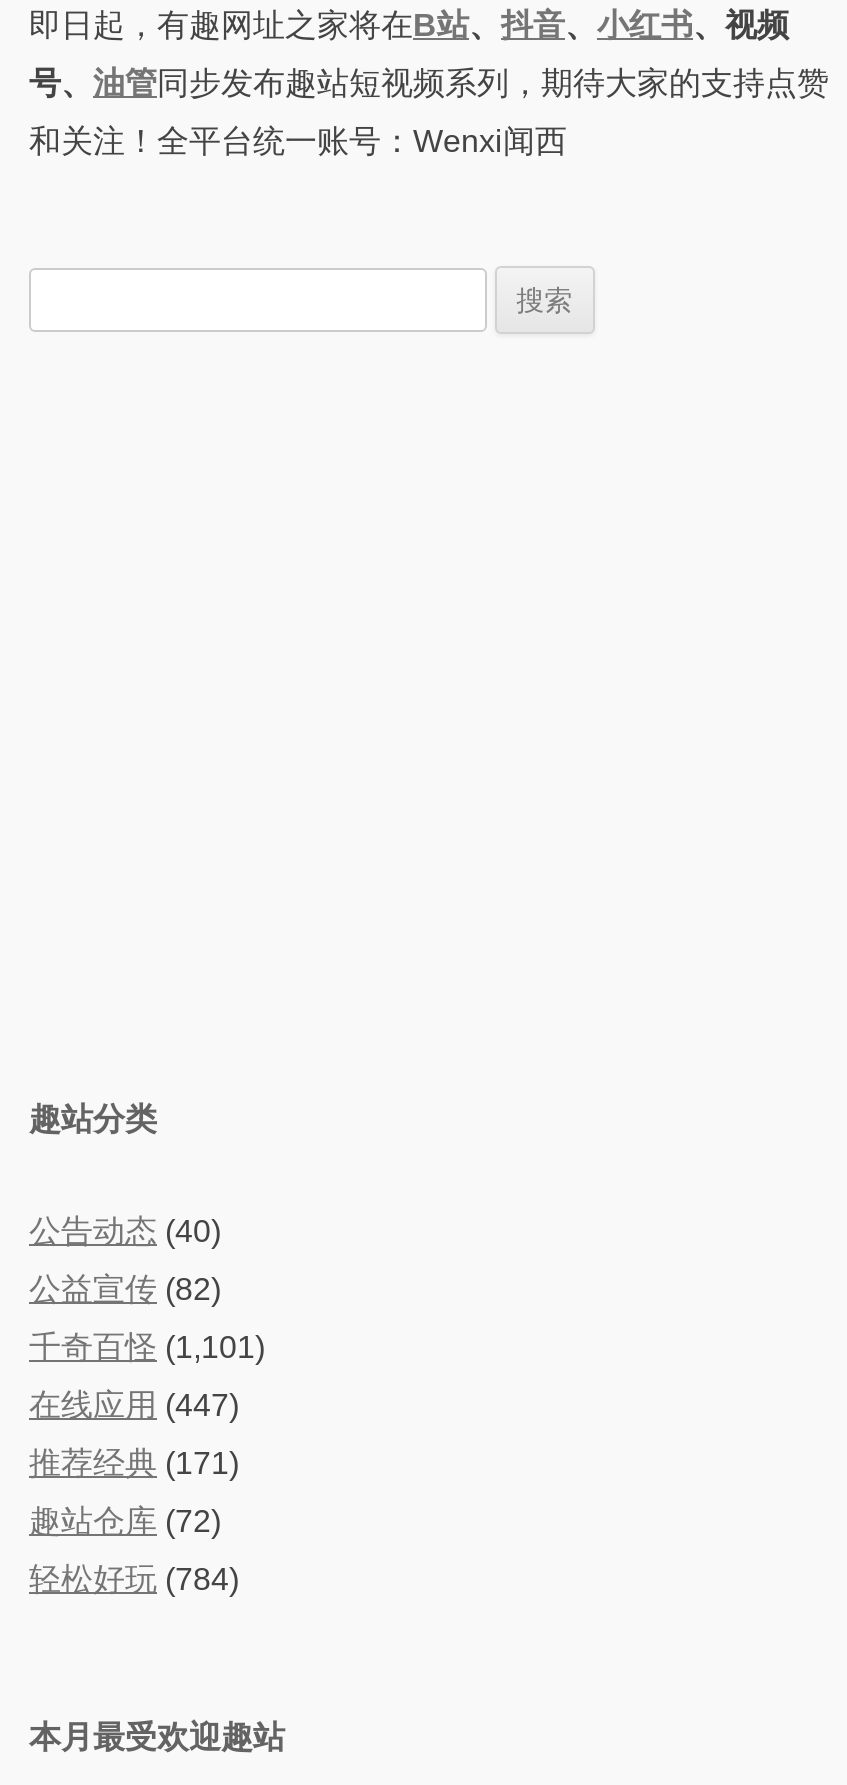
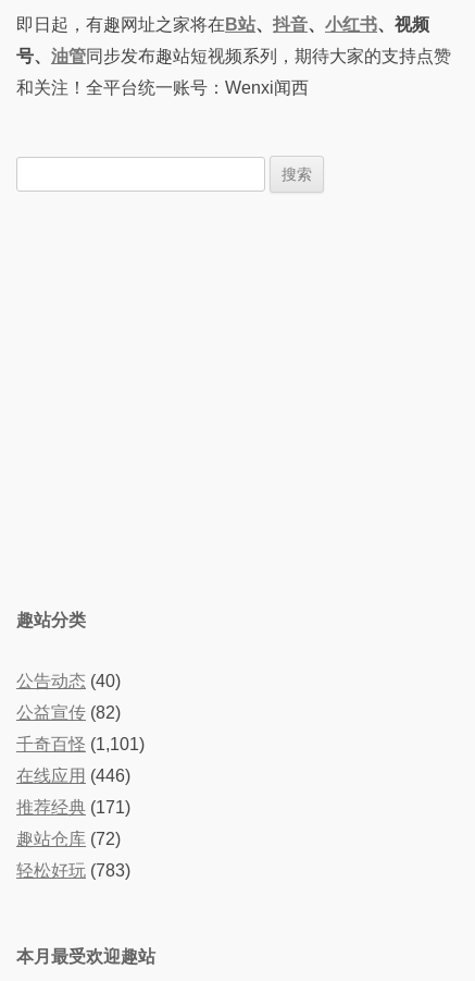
- 在线应用(447)
+ 在线应用(446)

- 轻松好玩(784)
+ 轻松好玩(783)
